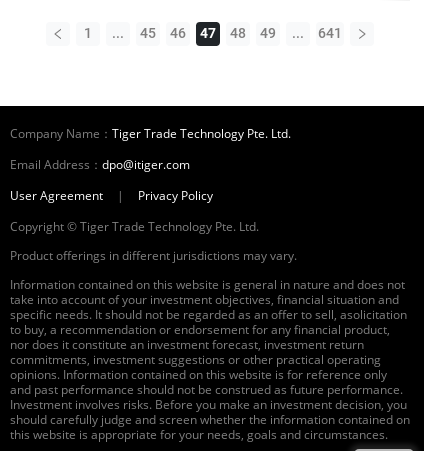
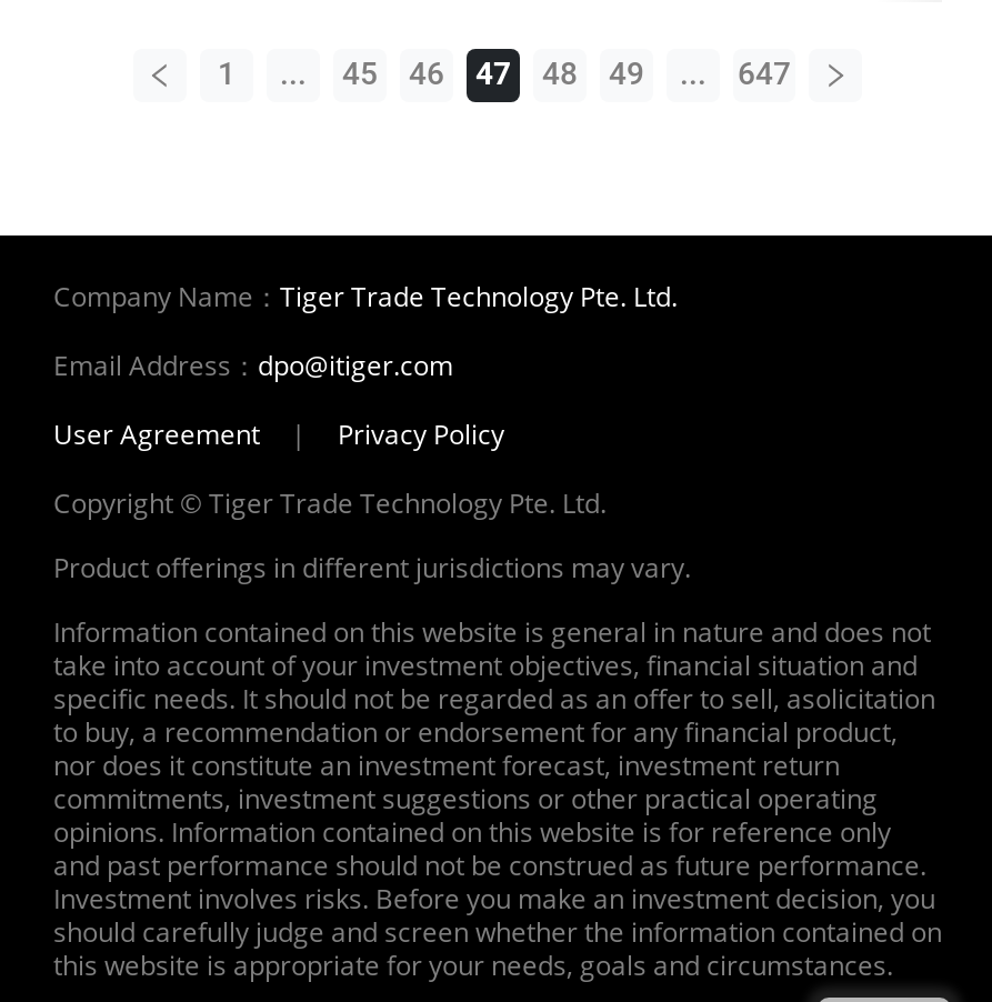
- 641
+ 647
